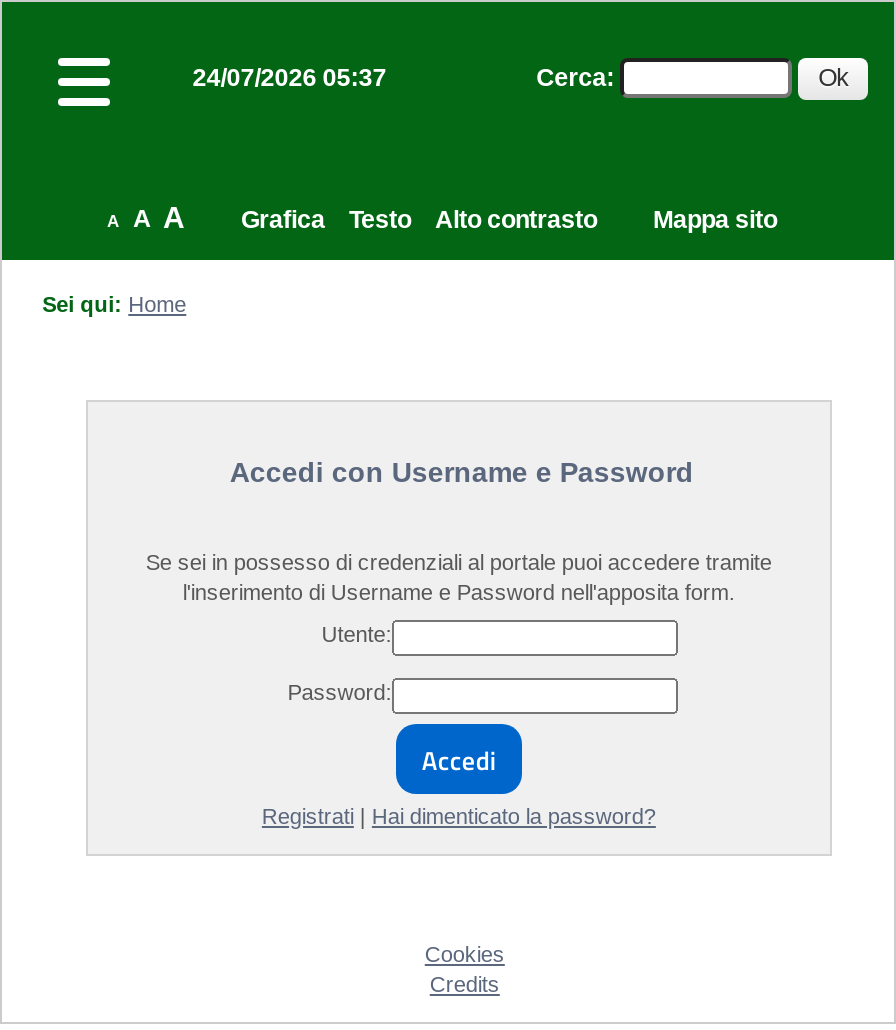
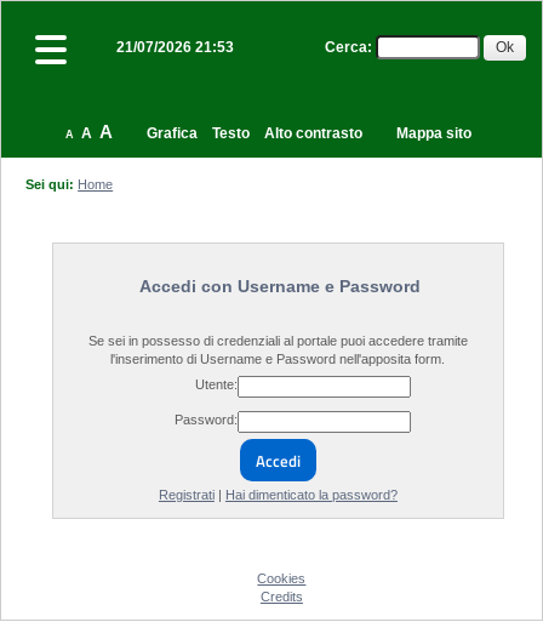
- 24/07/2026 05:37
+ 21/07/2026 21:53
